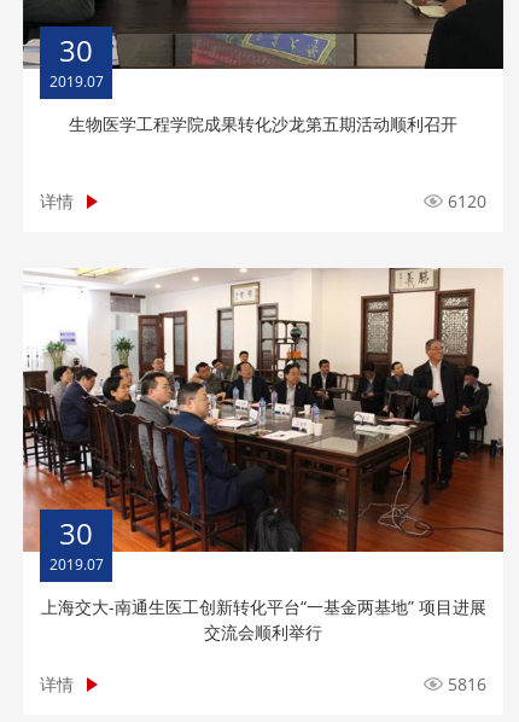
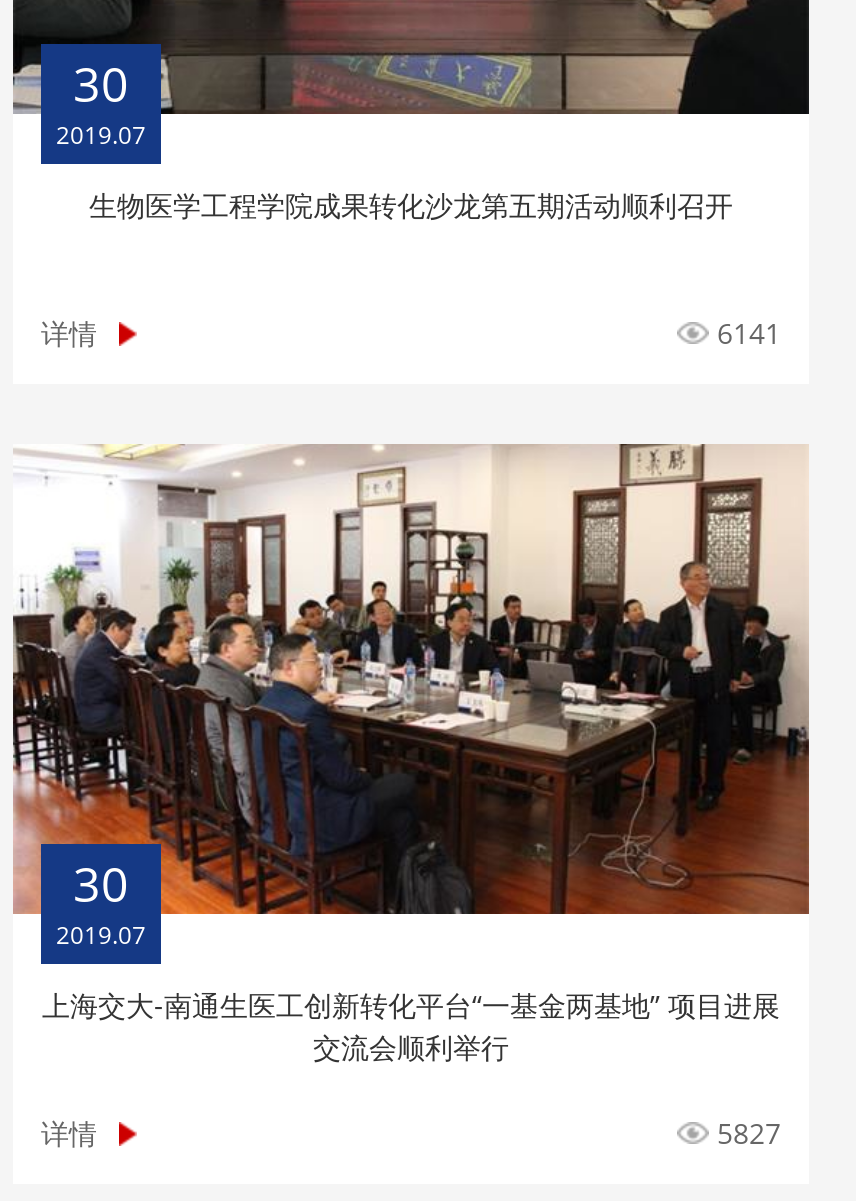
- 6120
+ 6141

- 5816
+ 5827
